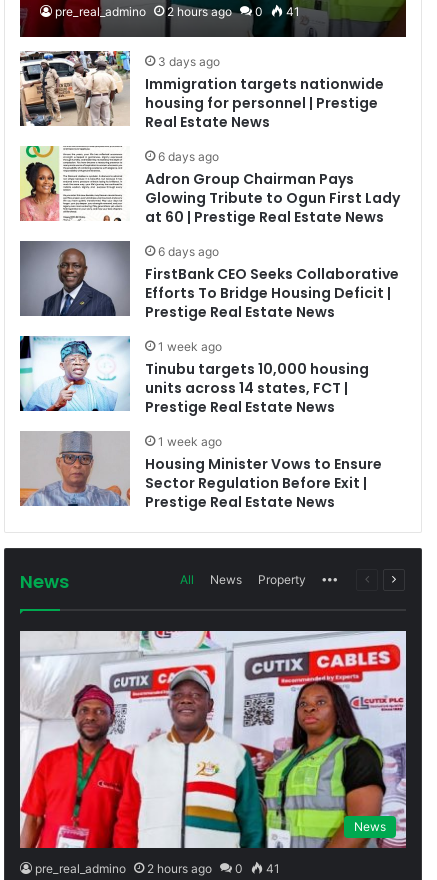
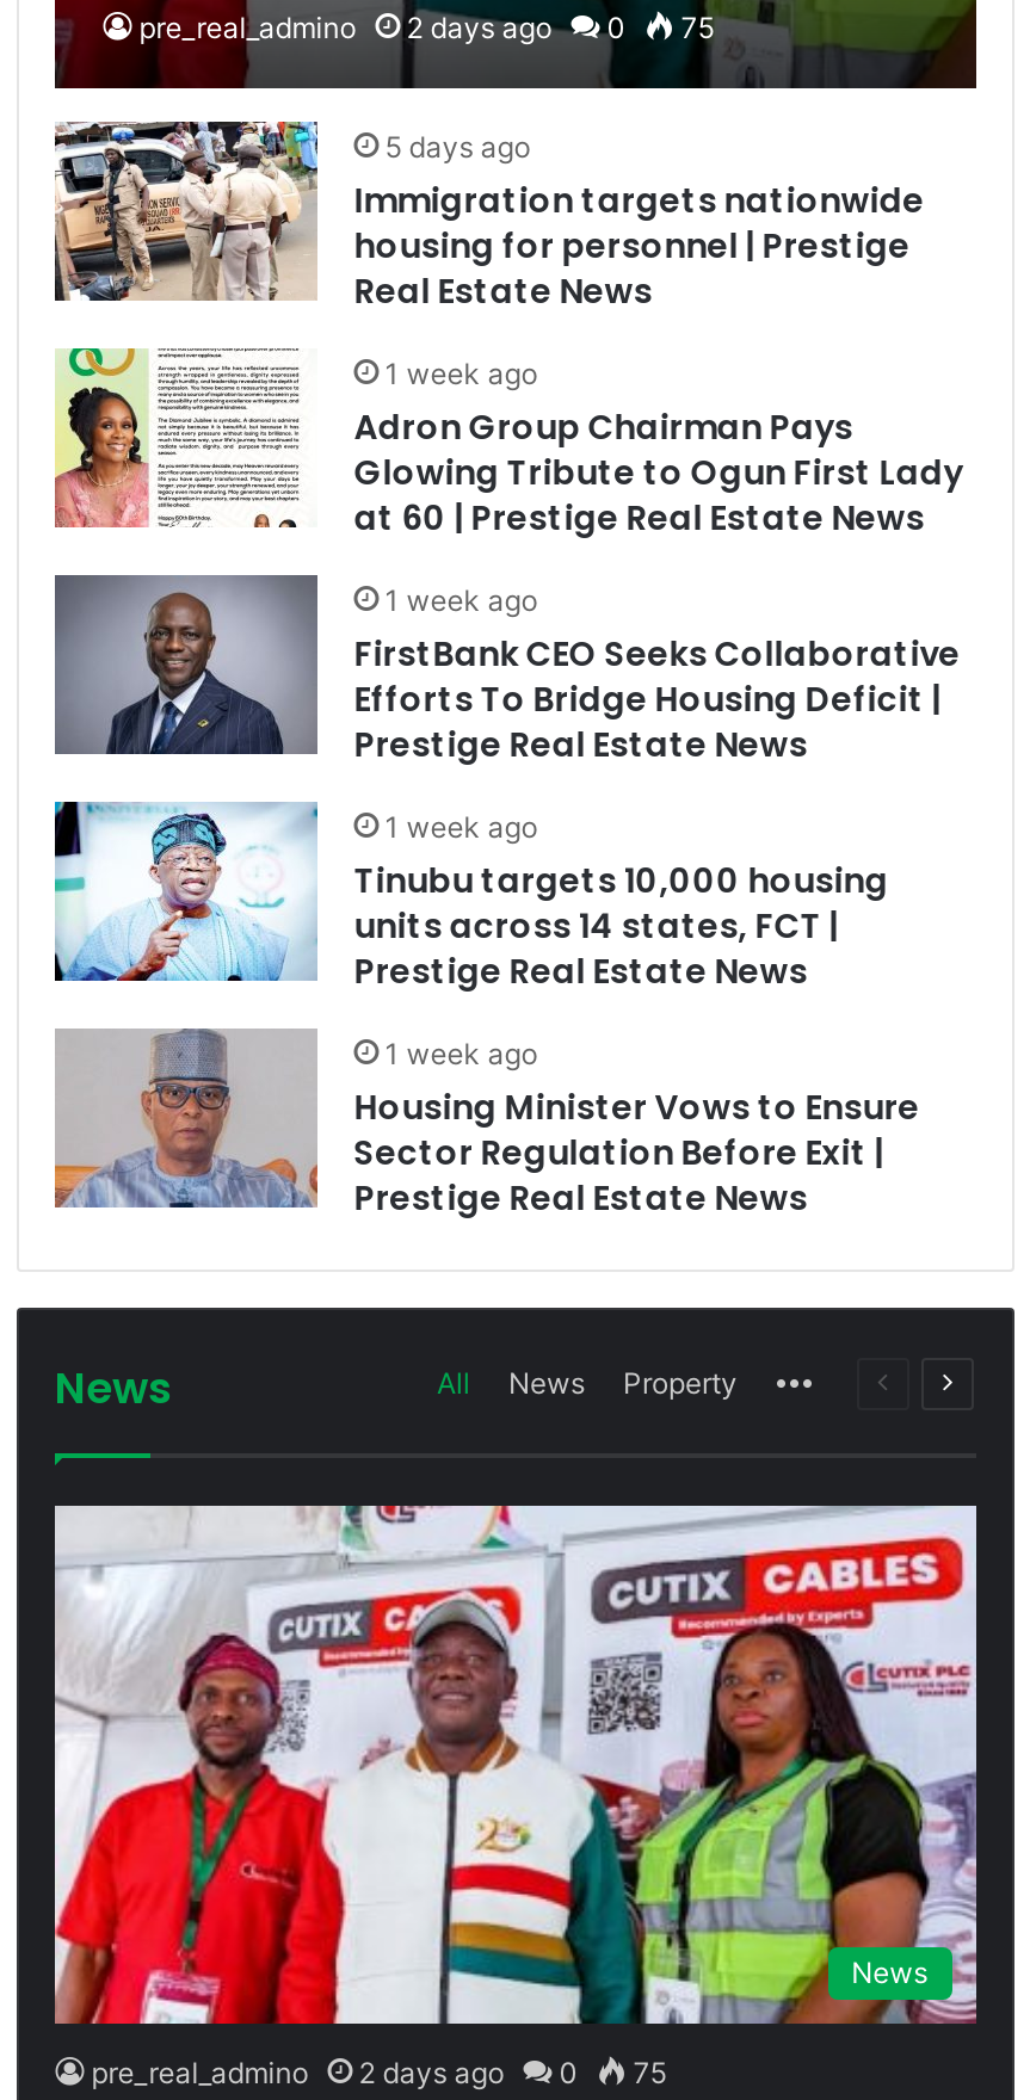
- 2 hours ago
+ 2 days ago

- 41
+ 75

- 3 days ago
+ 5 days ago

- 6 days ago
+ 1 week ago

- 6 days ago
+ 1 week ago

- 2 hours ago
+ 2 days ago

- 41
+ 75
